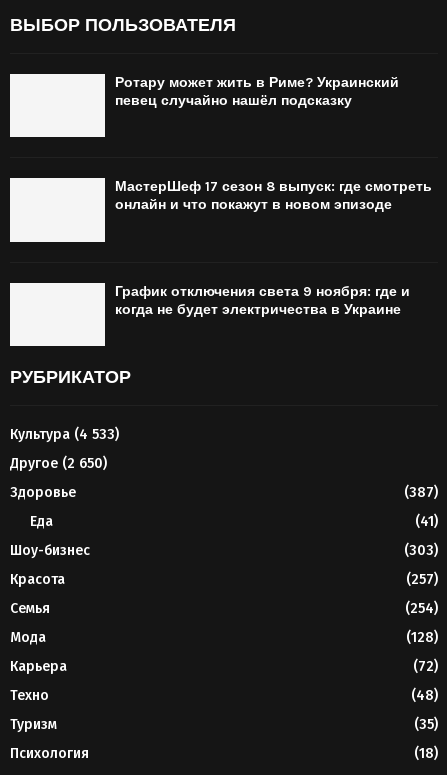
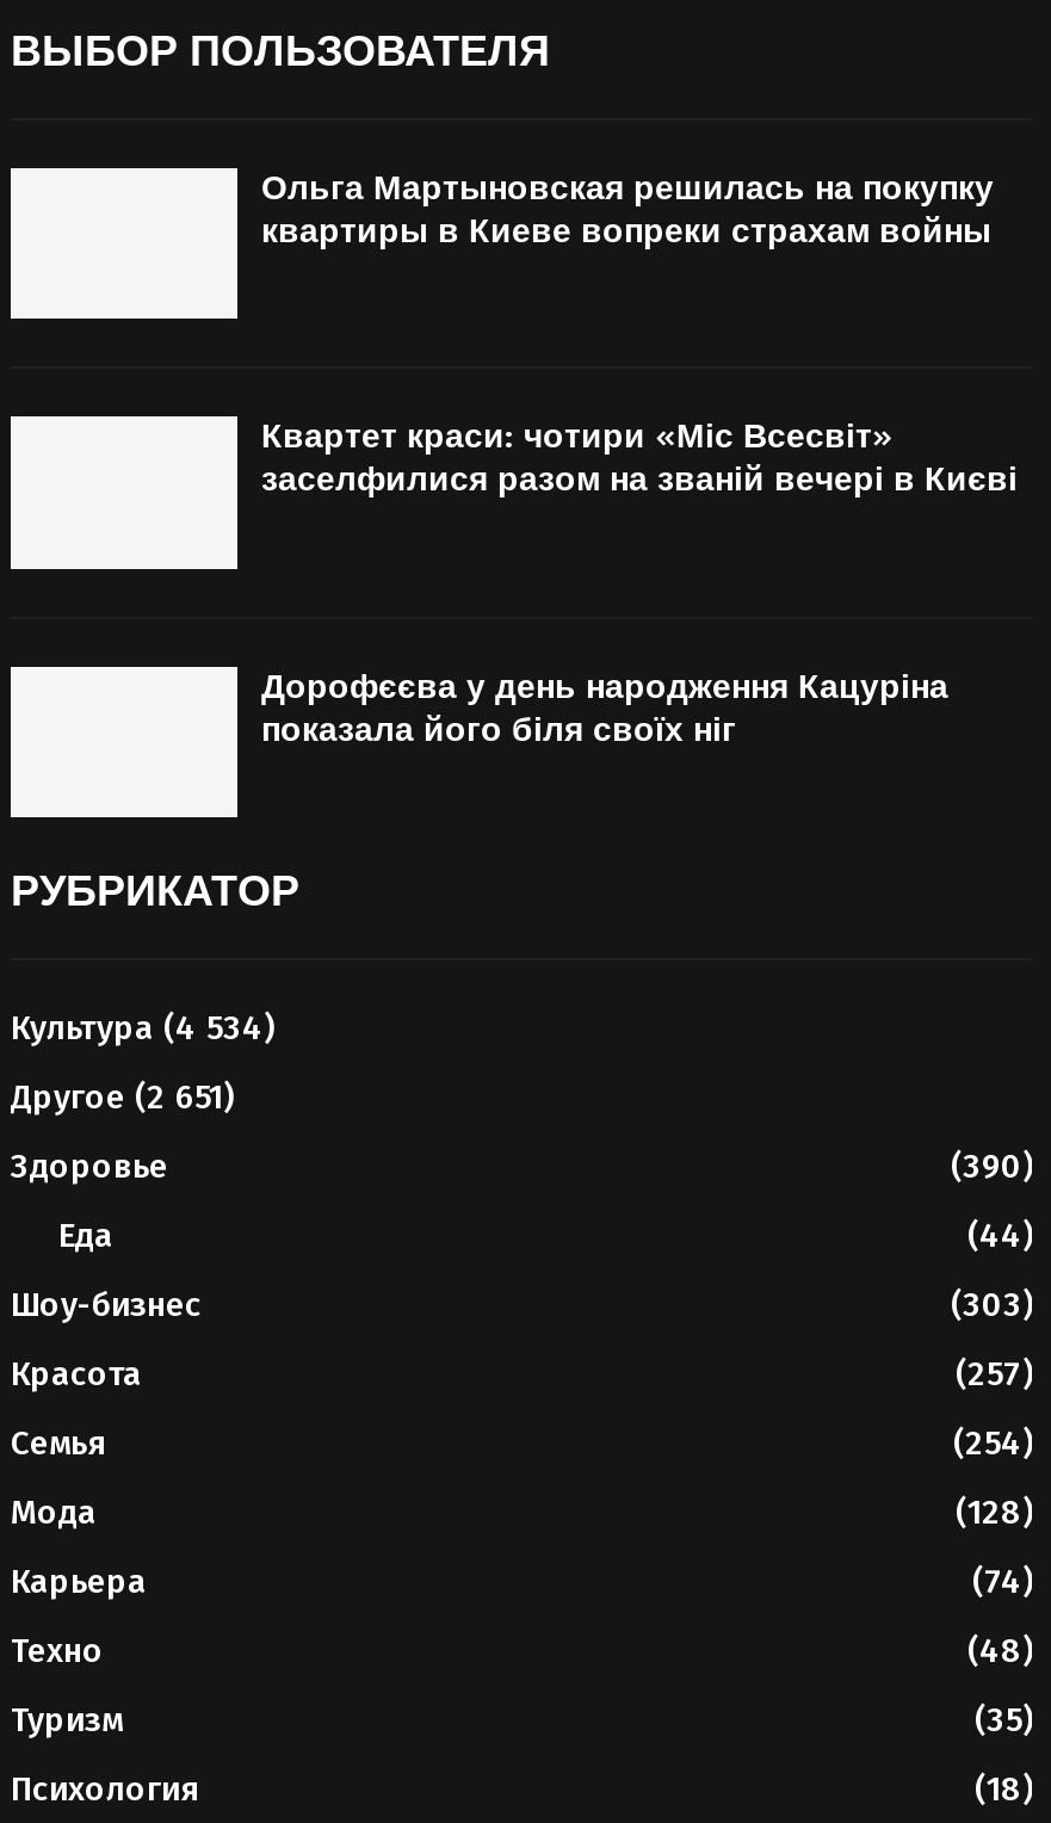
- Ротару может жить в Риме? Украинский
- певец случайно нашёл подсказку
+ Ольга Мартыновская решилась на покупку
+ квартиры в Киеве вопреки страхам войны

- МастерШеф 17 сезон 8 выпуск: где смотреть
- онлайн и что покажут в новом эпизоде
+ Квартет краси: чотири «Міс Всесвіт»
+ заселфилися разом на званій вечері в Києві

- График отключения света 9 ноября: где и
- когда не будет электричества в Украине
+ Дорофєєва у день народження Кацуріна
+ показала його біля своїх ніг

- Культура (4 533)
+ Культура (4 534)

- Другое (2 650)
+ Другое (2 651)

- (387)
+ (390)

- (41)
+ (44)

- (72)
+ (74)
